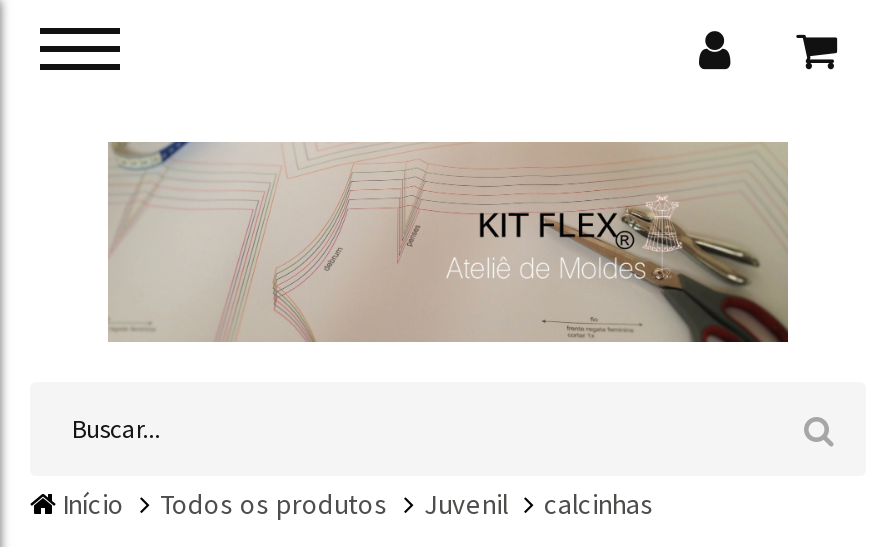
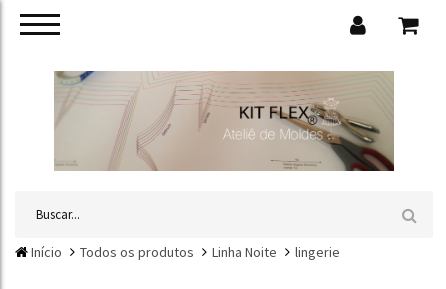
- Juvenil
- calcinhas
+ Linha Noite
+ lingerie
